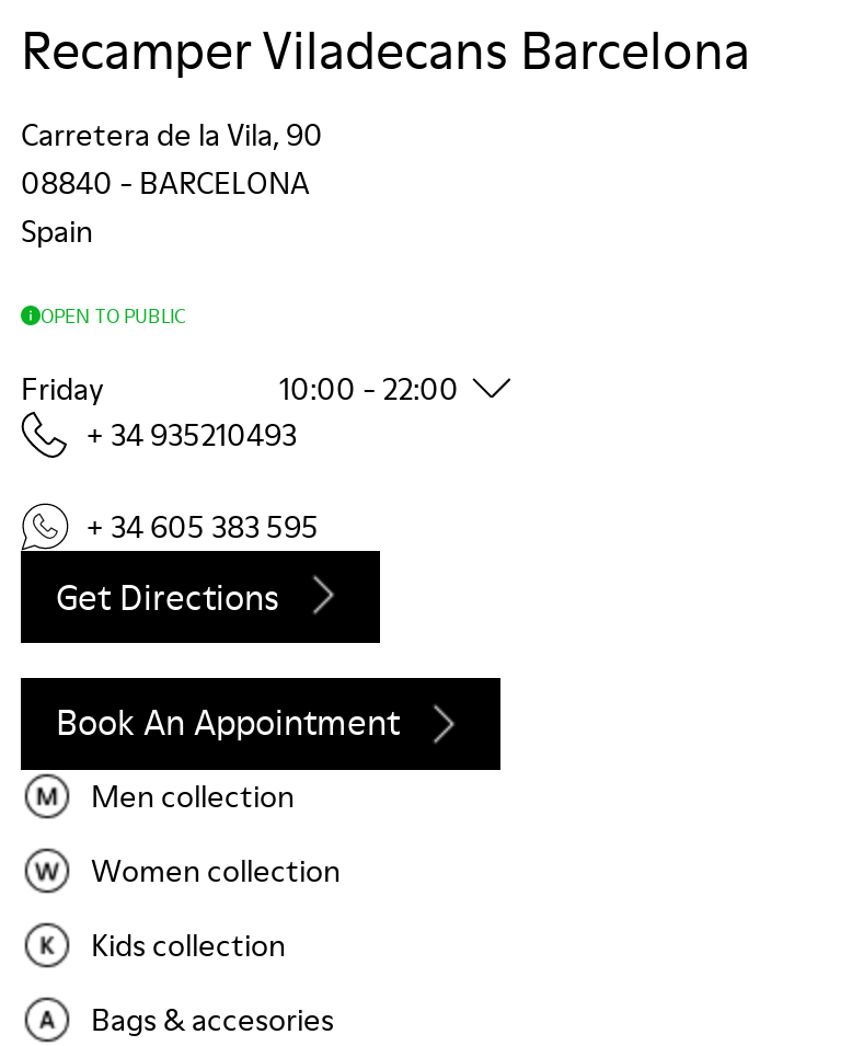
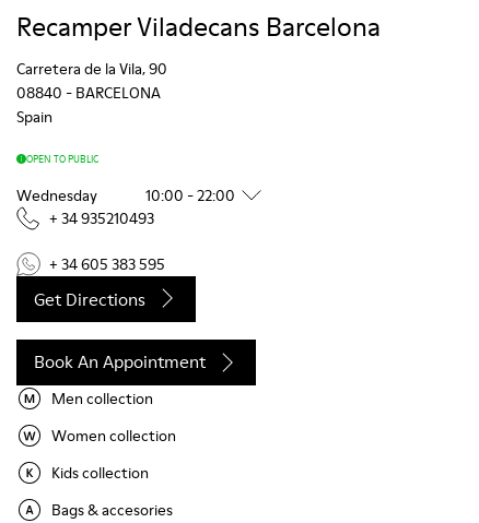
- Friday
+ Wednesday
